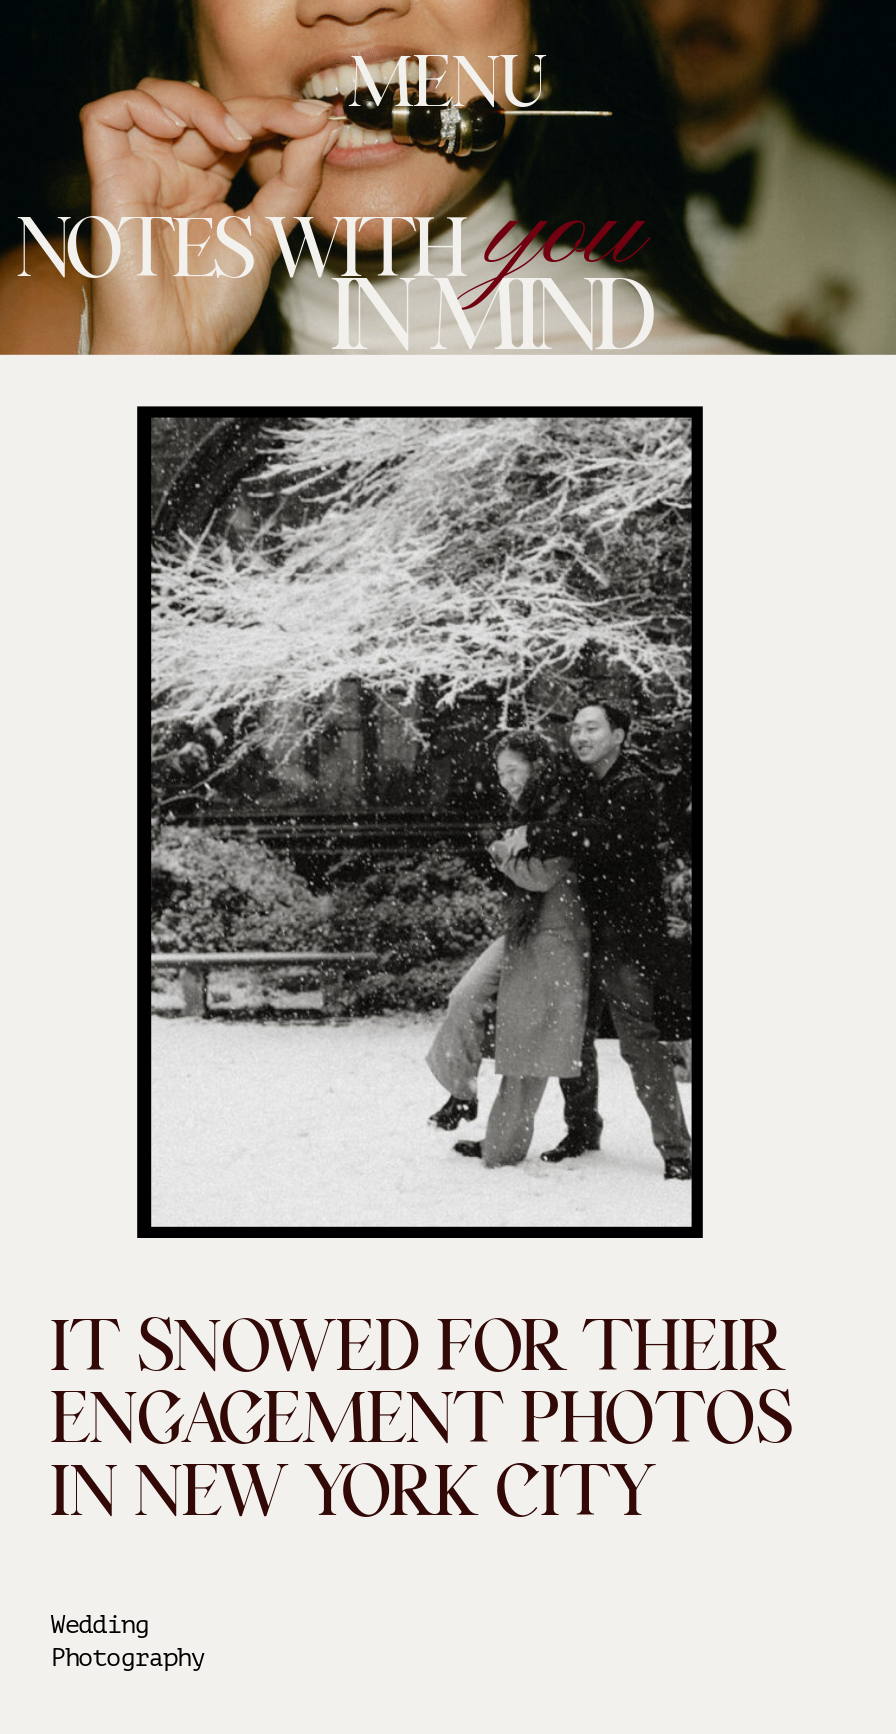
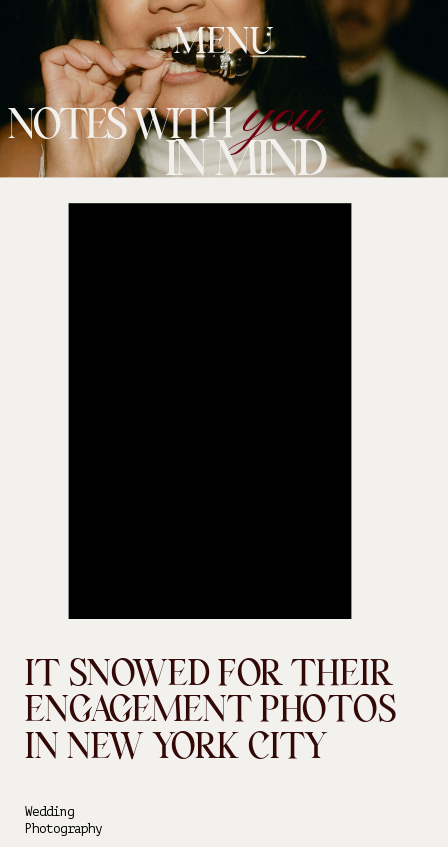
- [image]
